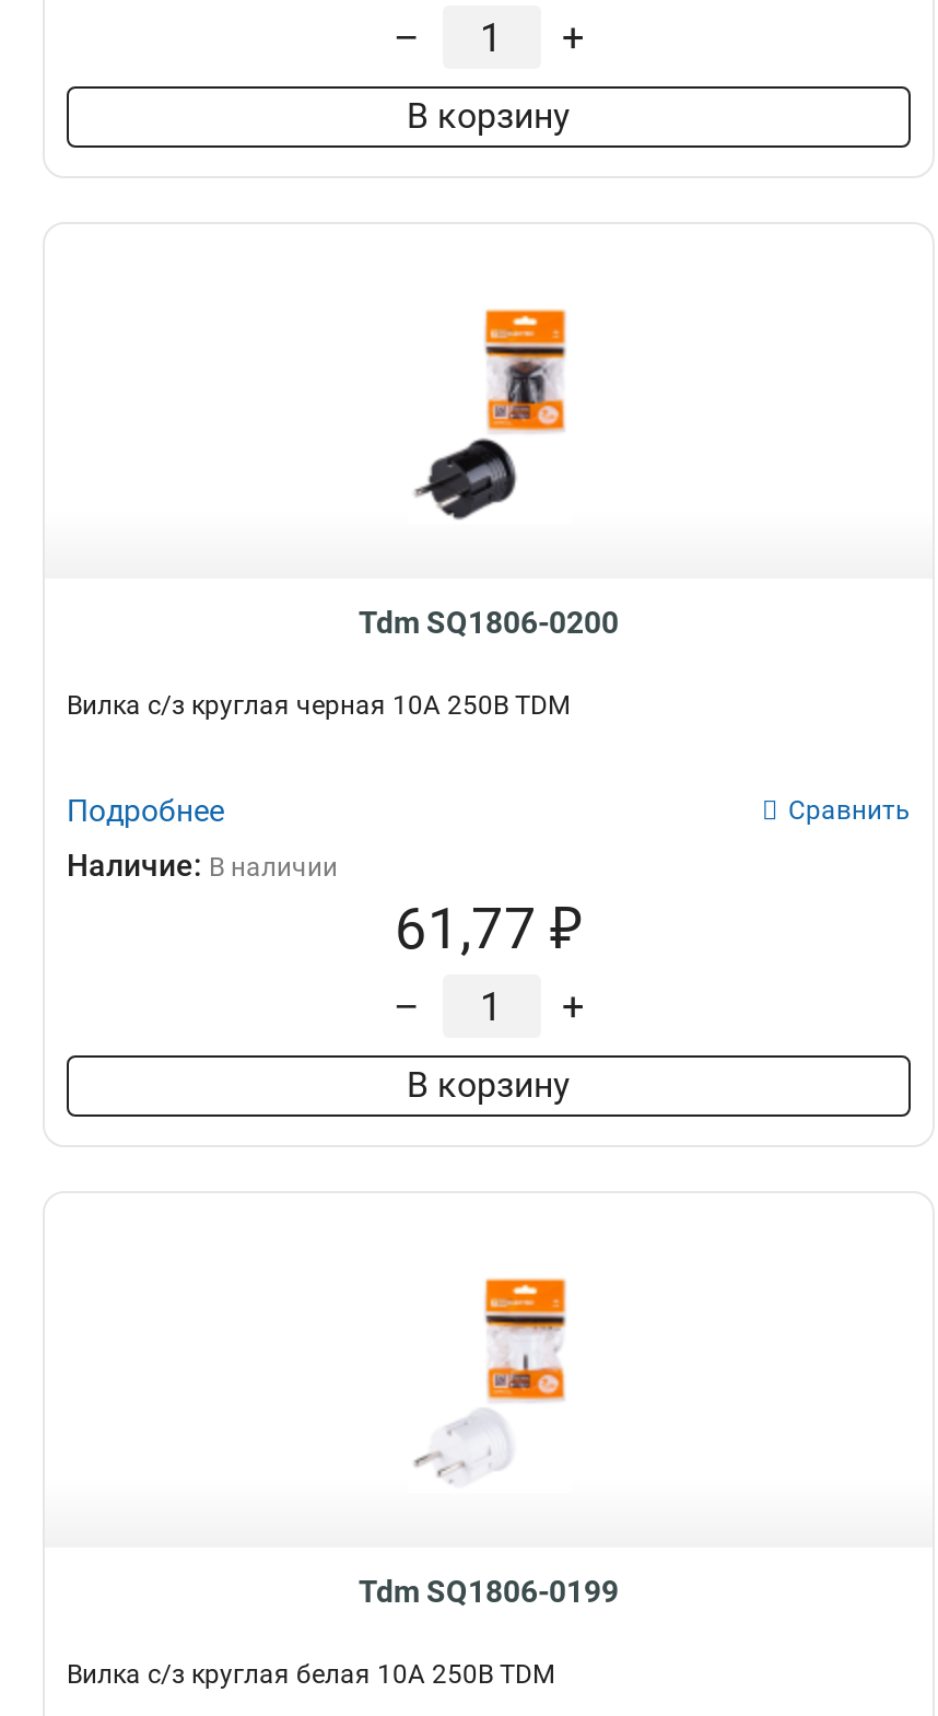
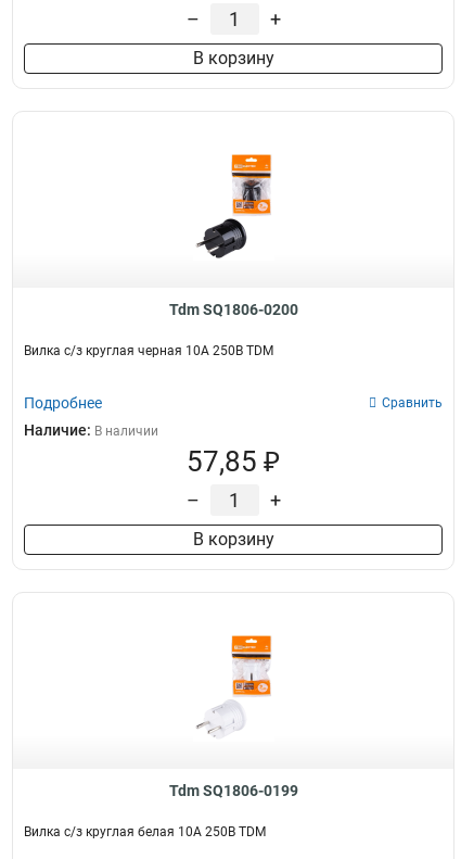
- 61,77 ₽
+ 57,85 ₽
